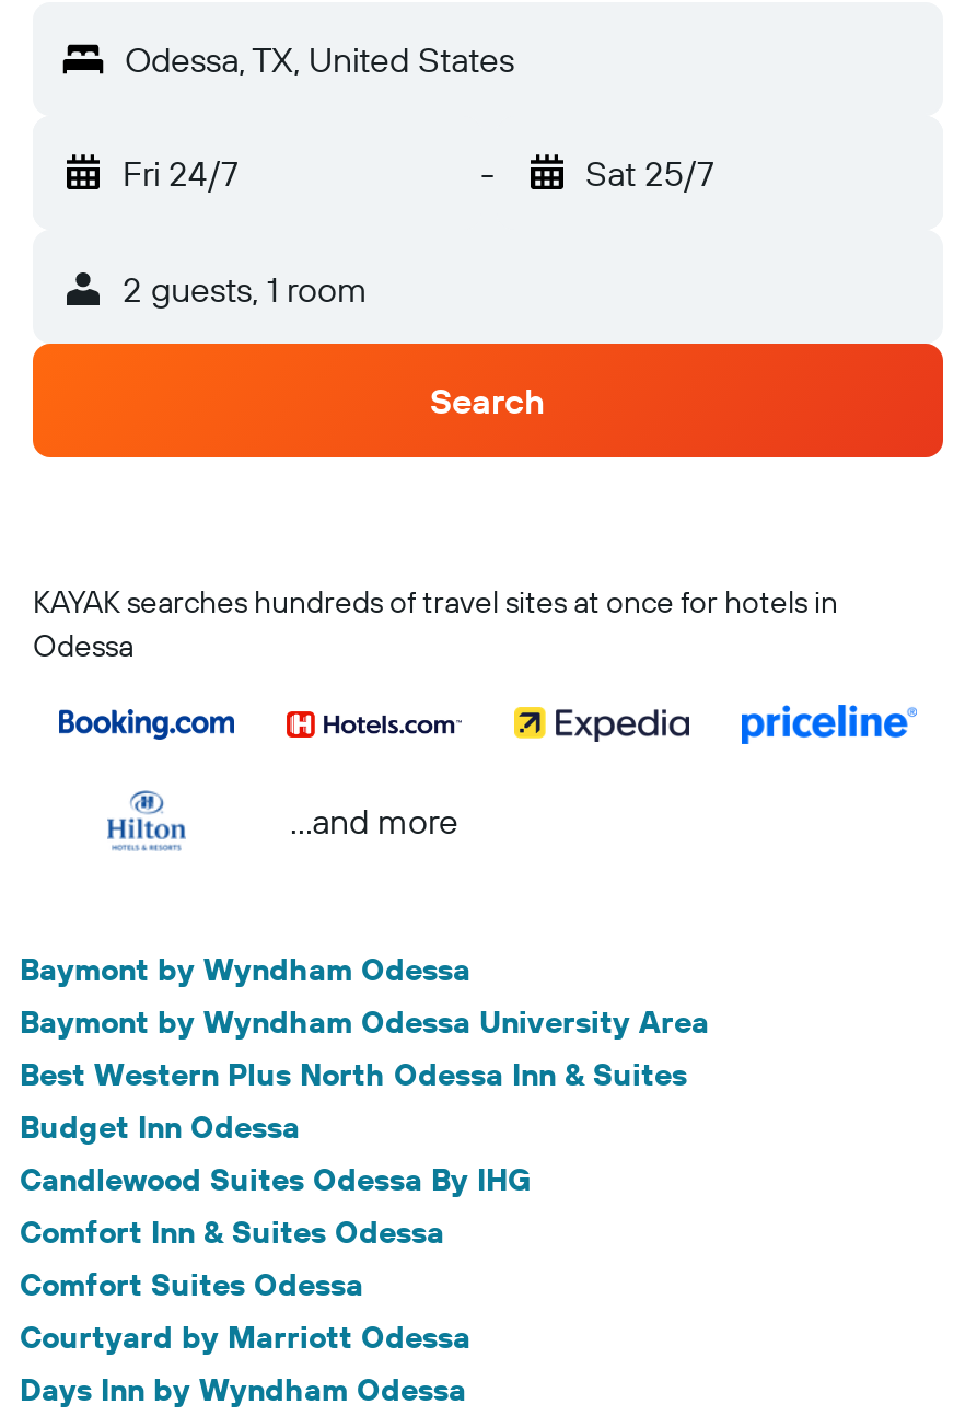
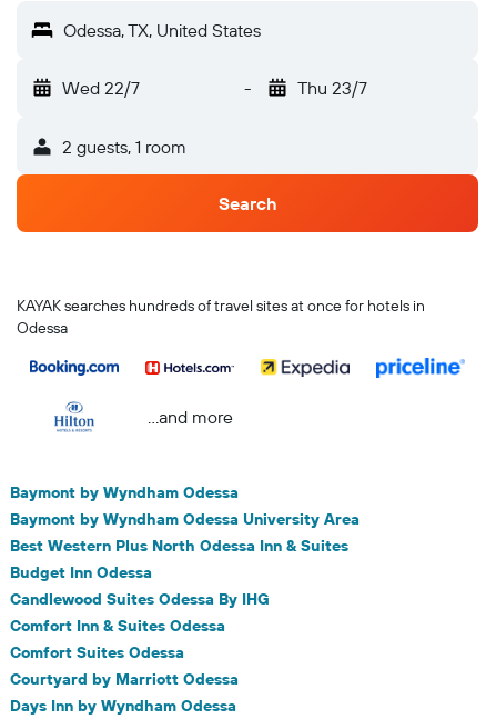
- Fri 24/7
+ Wed 22/7

- Sat 25/7
+ Thu 23/7
